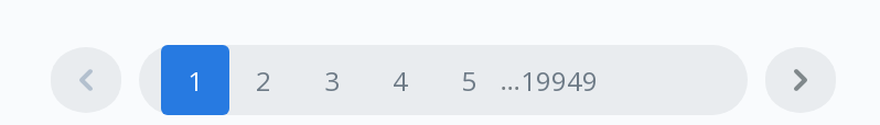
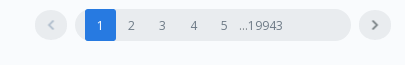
- 1 2 3 4 5 19949
+ 1 2 3 4 5 19943
